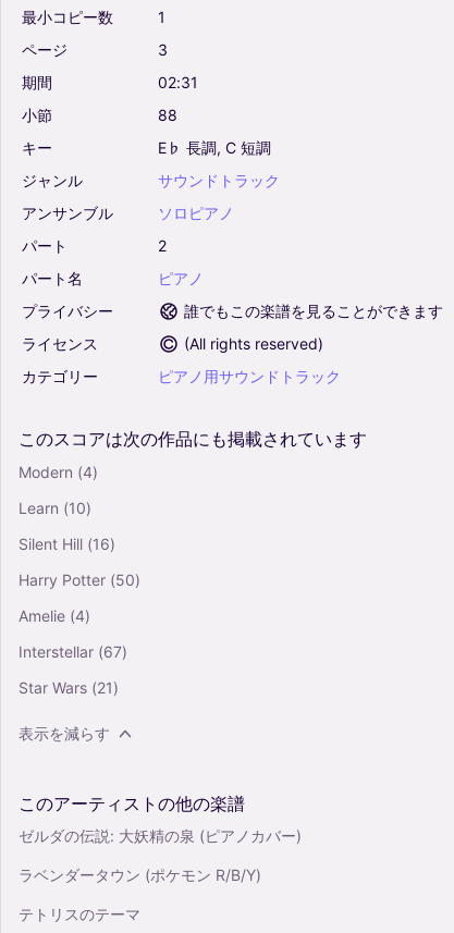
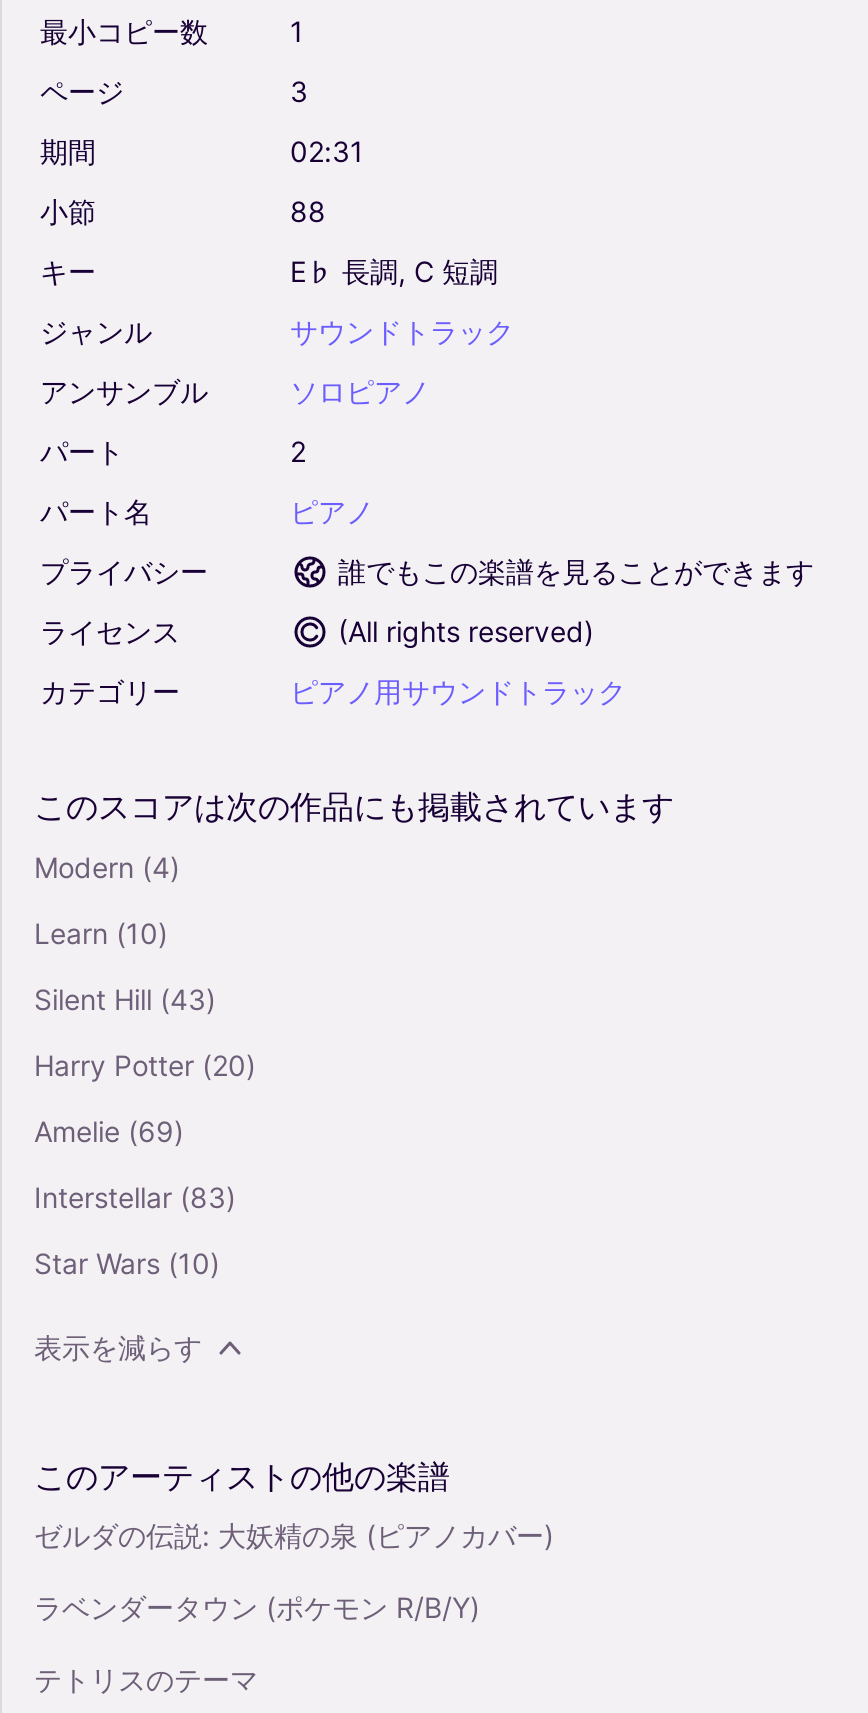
- Silent Hill (16)
+ Silent Hill (43)

- Harry Potter (50)
+ Harry Potter (20)

- Amelie (4)
+ Amelie (69)

- Interstellar (67)
+ Interstellar (83)

- Star Wars (21)
+ Star Wars (10)
